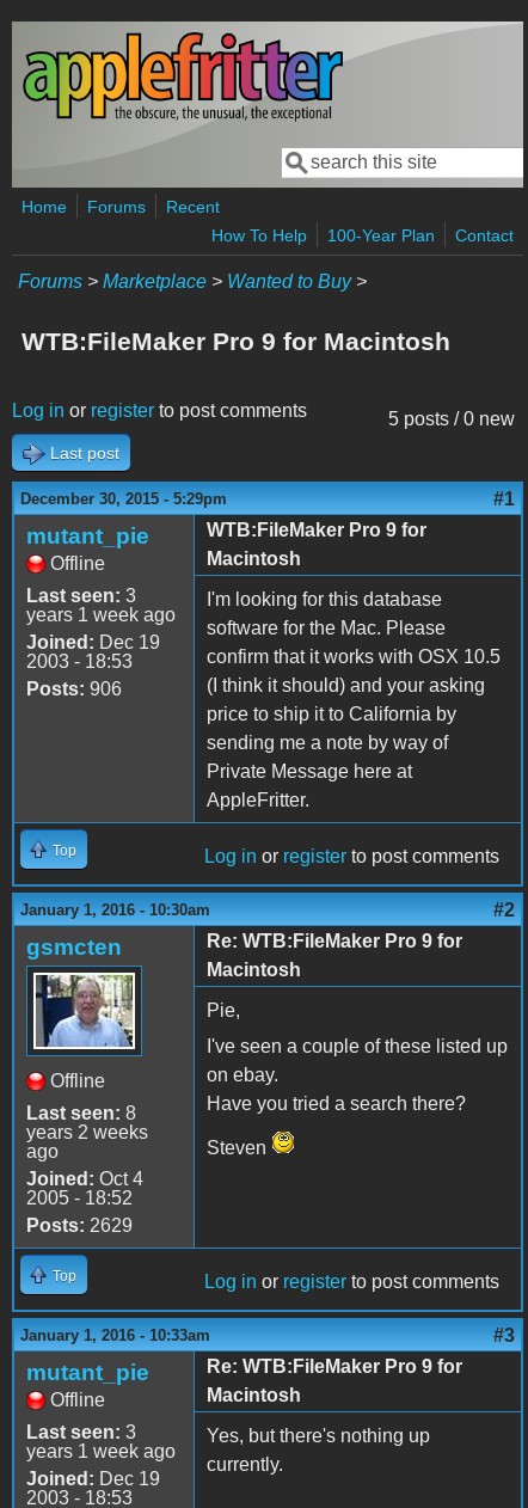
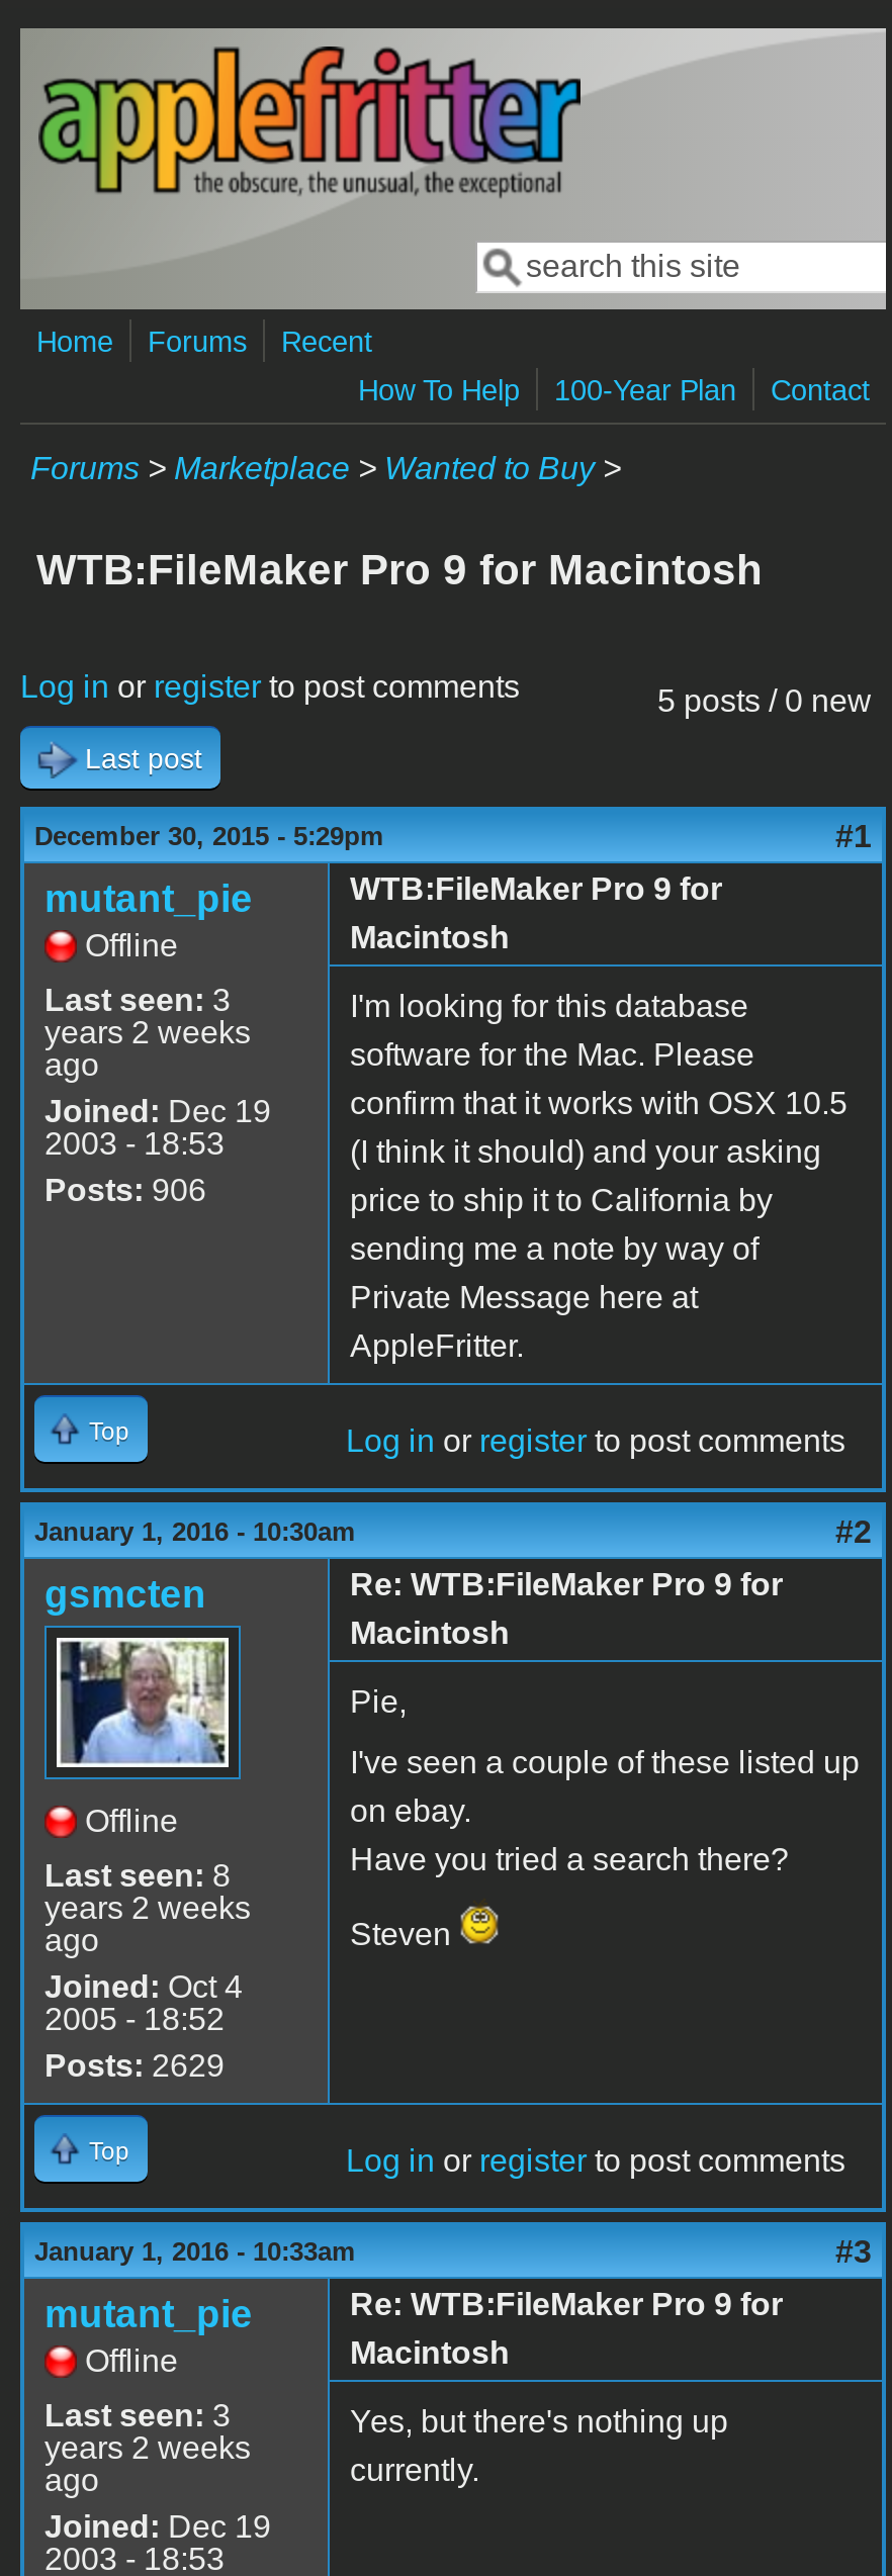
- years 1 week ago
+ years 2 weeks
+ ago

- years 1 week ago
+ years 2 weeks
+ ago
